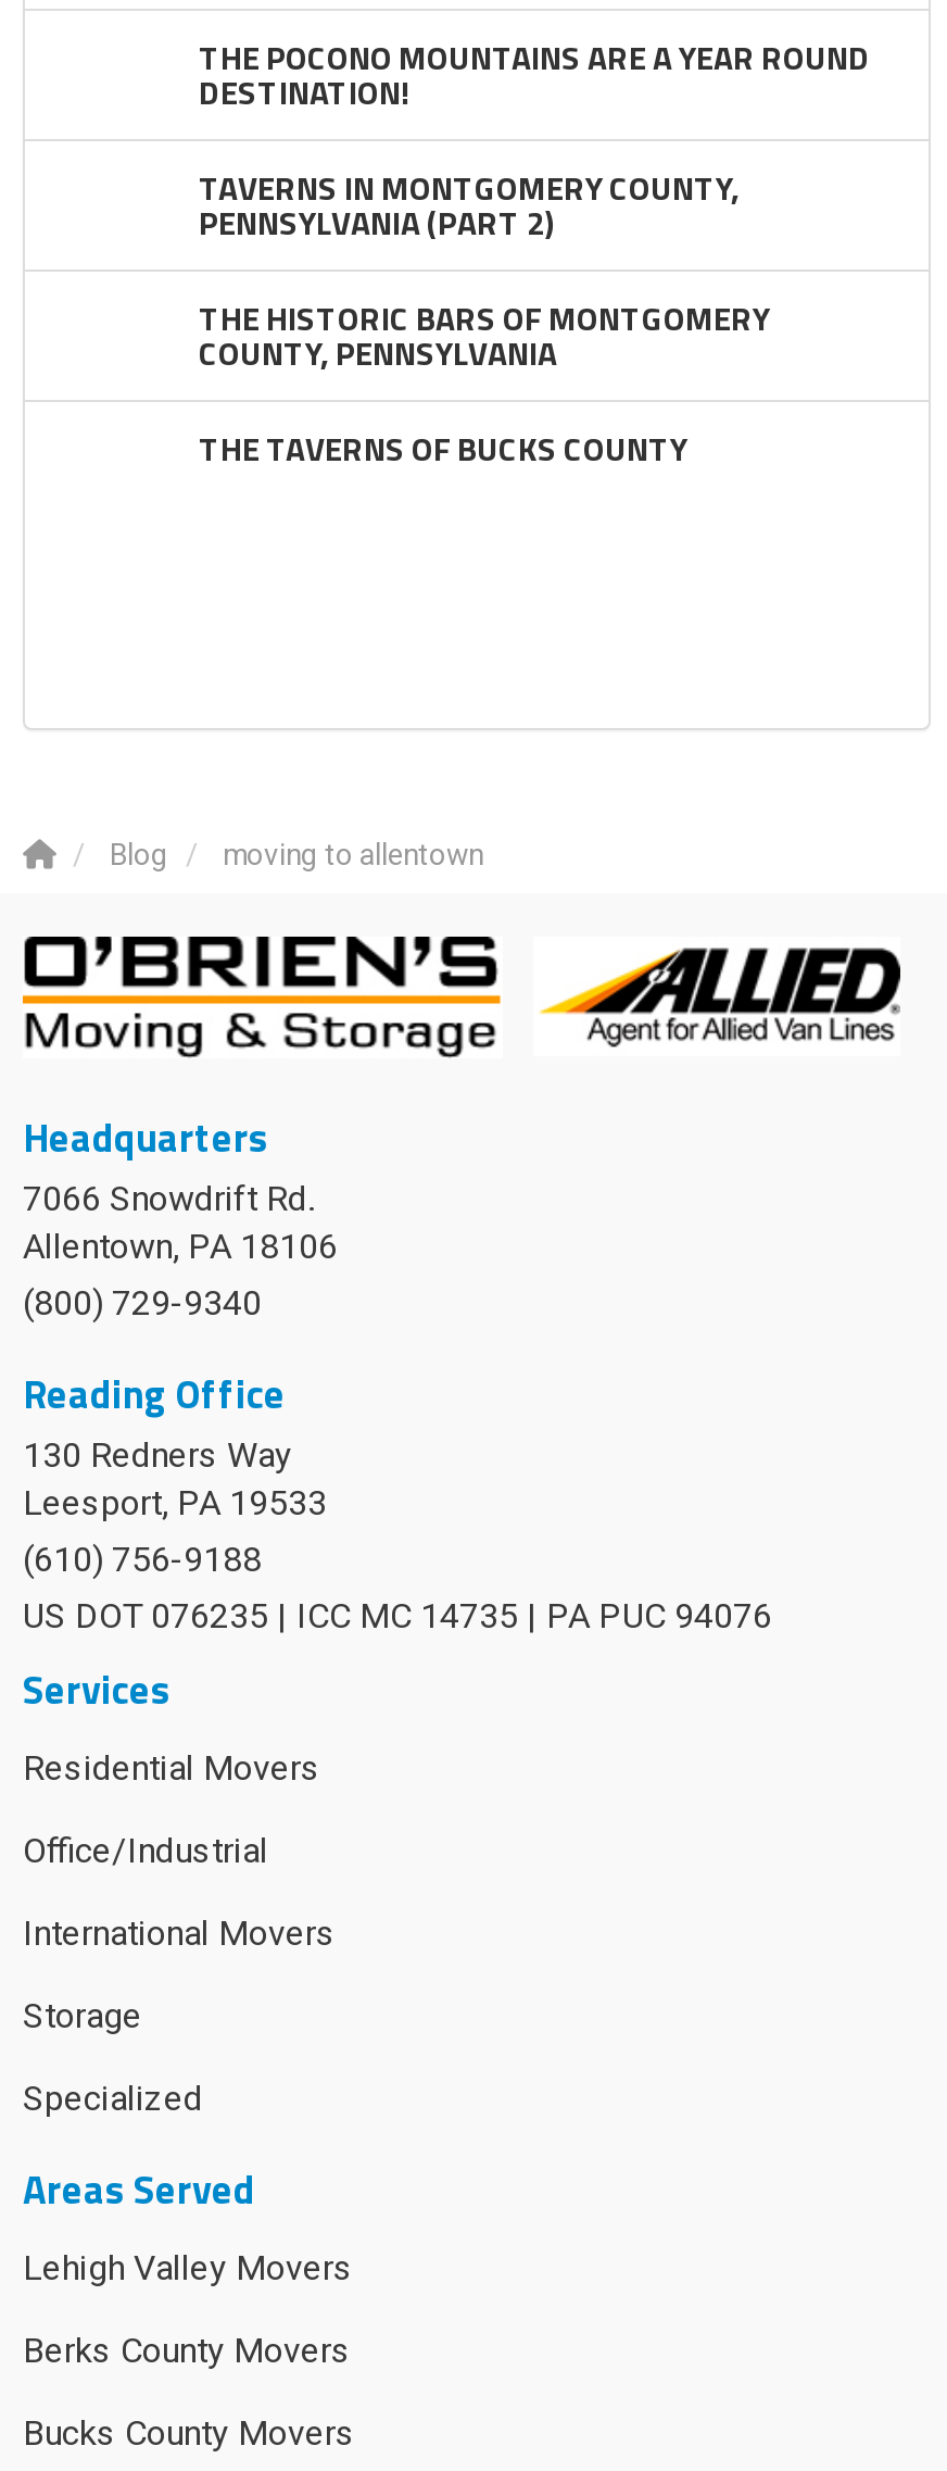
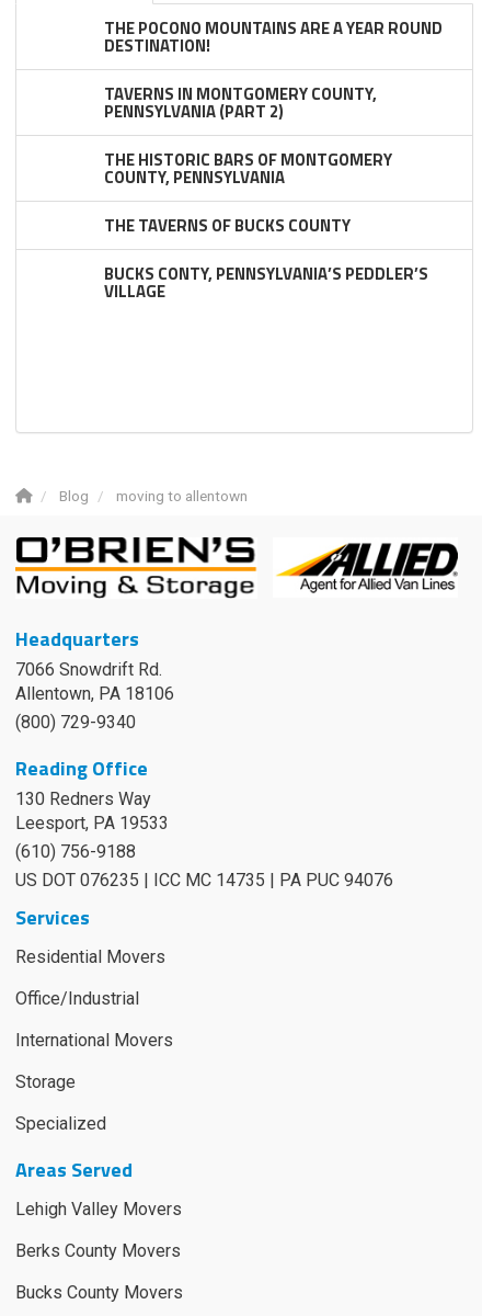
+ BUCKS CONTY, PENNSYLVANIA’S PEDDLER’S
+ VILLAGE
